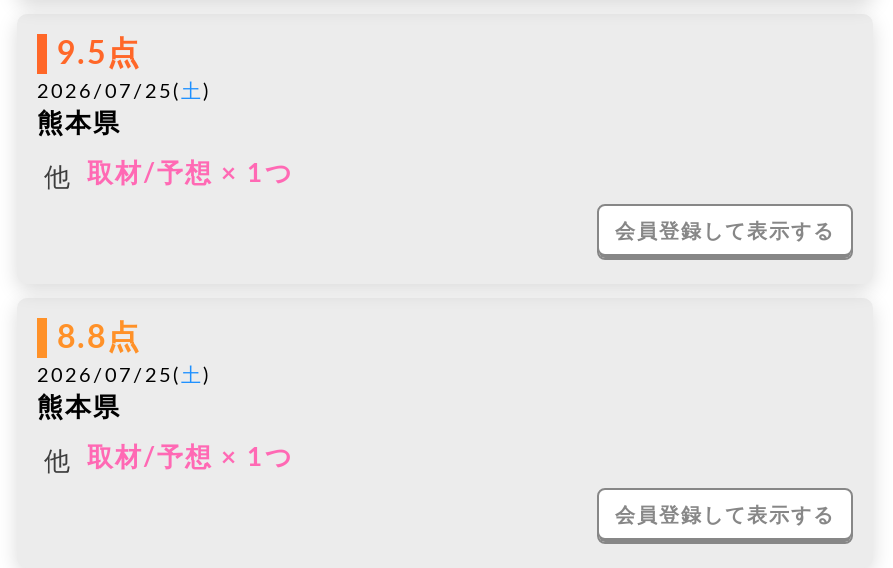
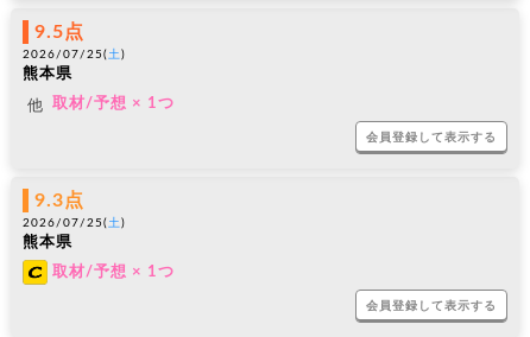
- 8.8点
+ 9.3点

- 他 取材/予想 × 1つ
+ C
+ 取材/予想 × 1つ
